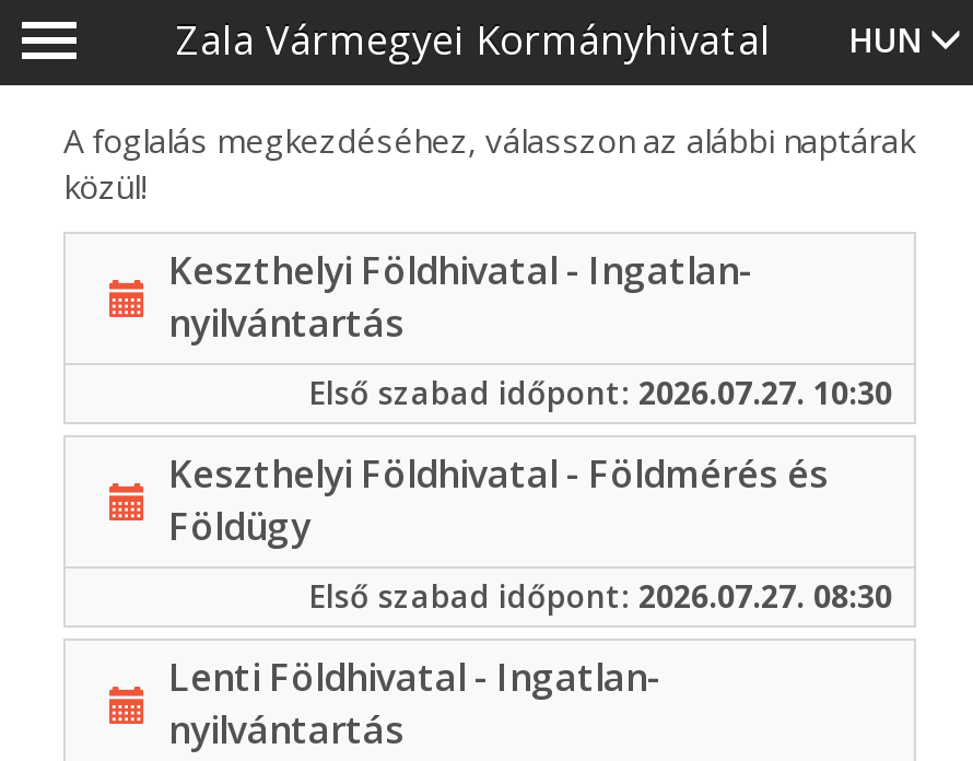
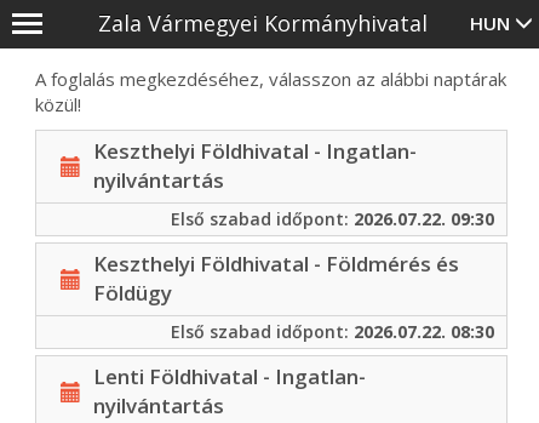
- Első szabad időpont: 2026.07.27. 10:30
+ Első szabad időpont: 2026.07.22. 09:30

- Első szabad időpont: 2026.07.27. 08:30
+ Első szabad időpont: 2026.07.22. 08:30
